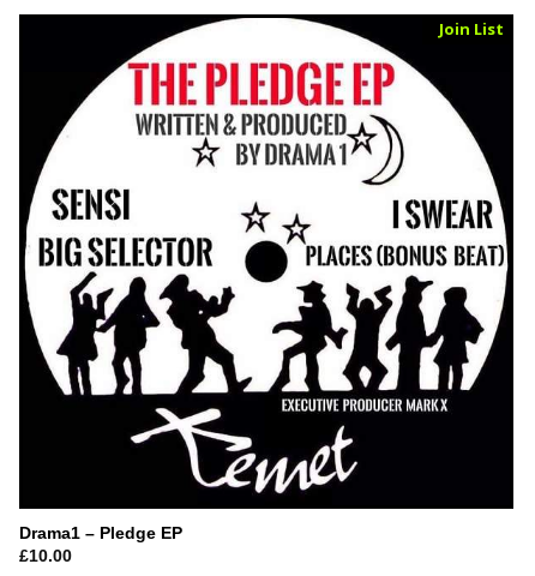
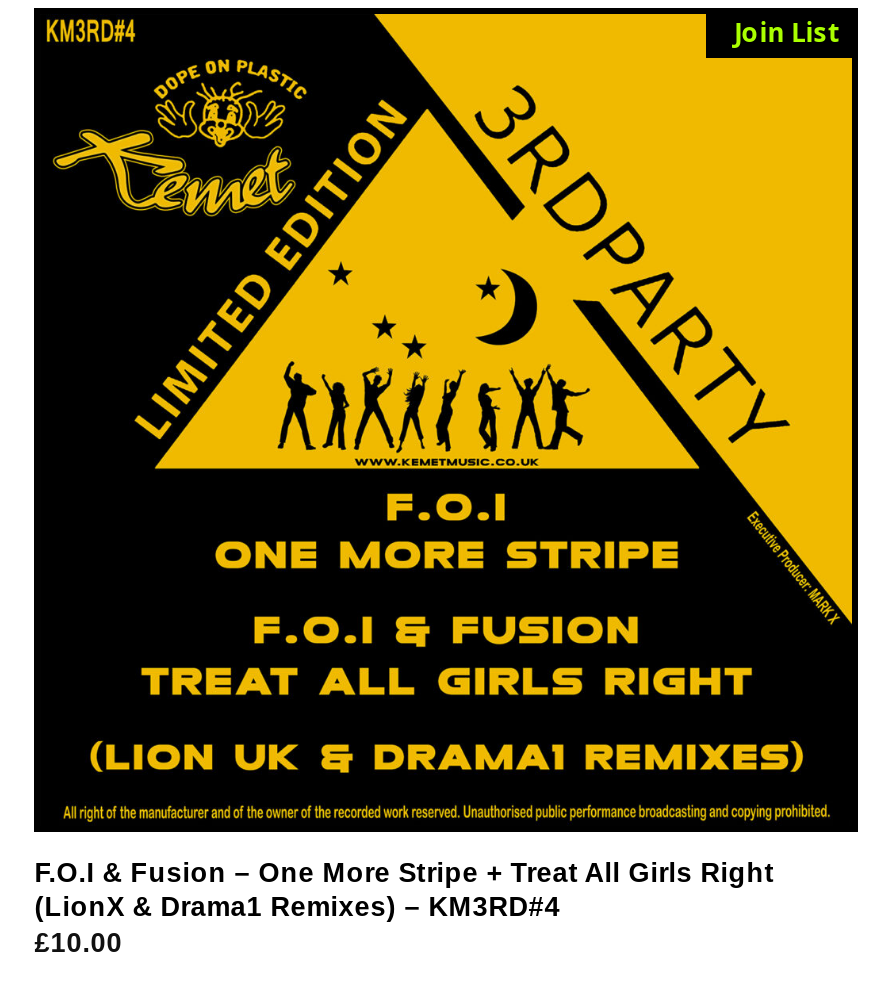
- [image]
- Drama1 – Pledge EP
+ [image]
+ F.O.I & Fusion – One More Stripe + Treat All Girls Right
+ (LionX & Drama1 Remixes) – KM3RD#4
